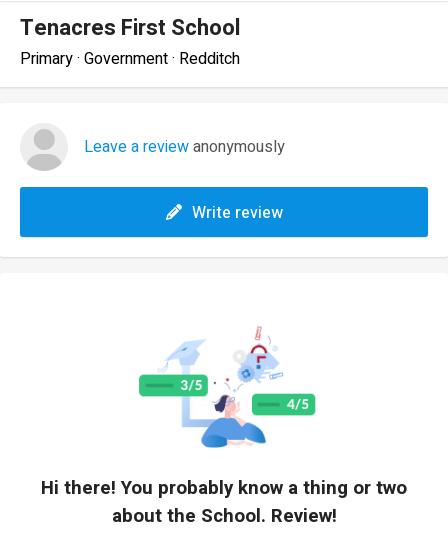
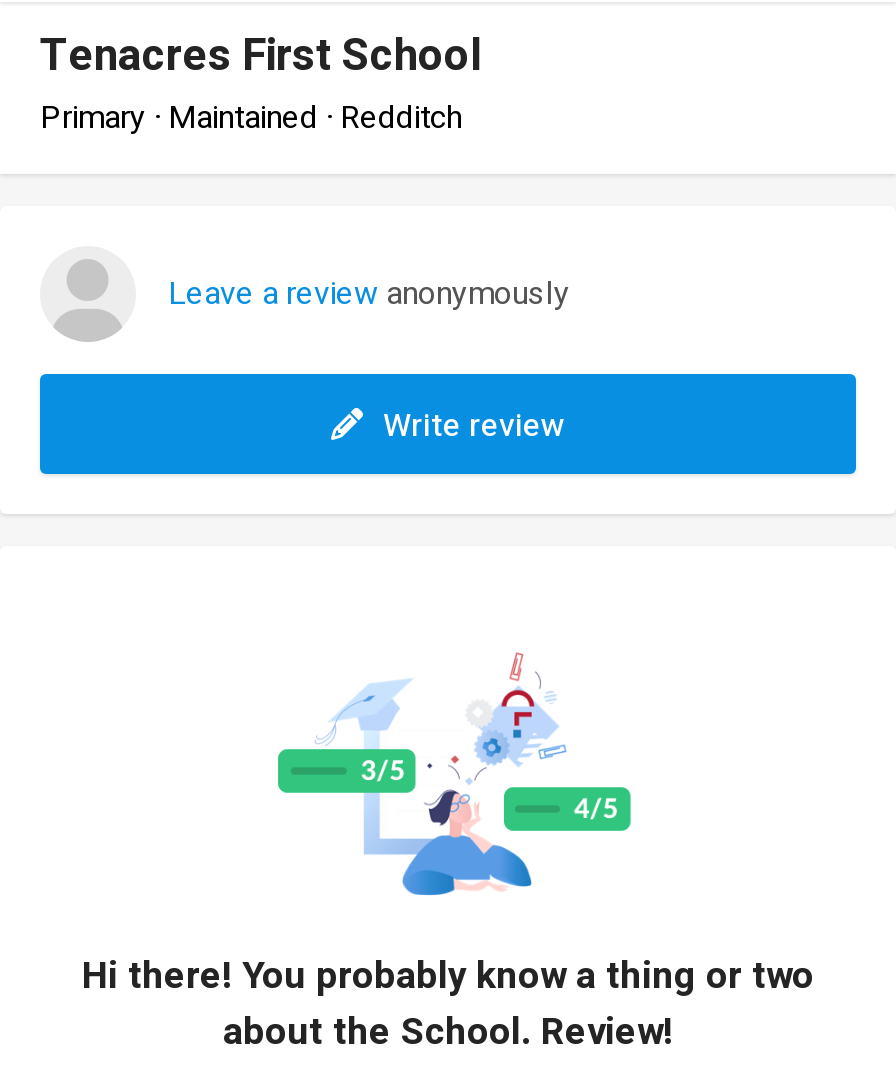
- Primary · Government · Redditch
+ Primary · Maintained · Redditch
